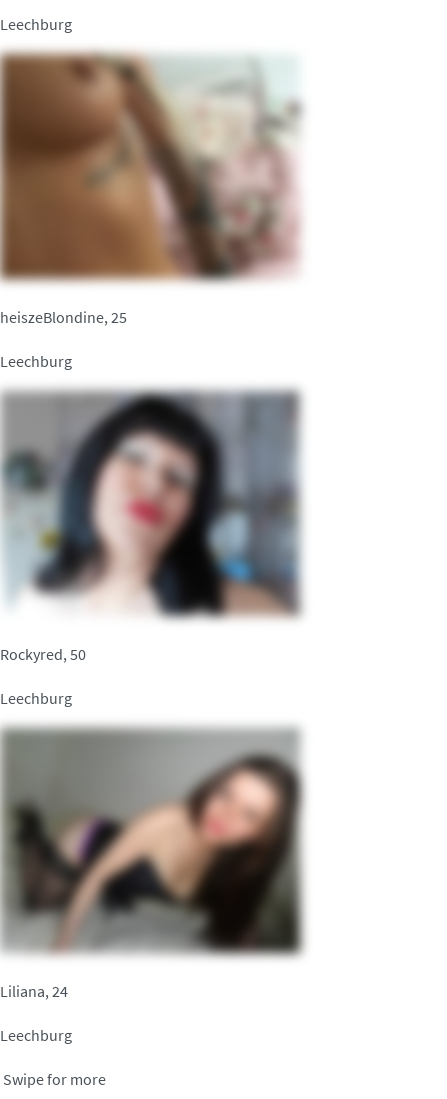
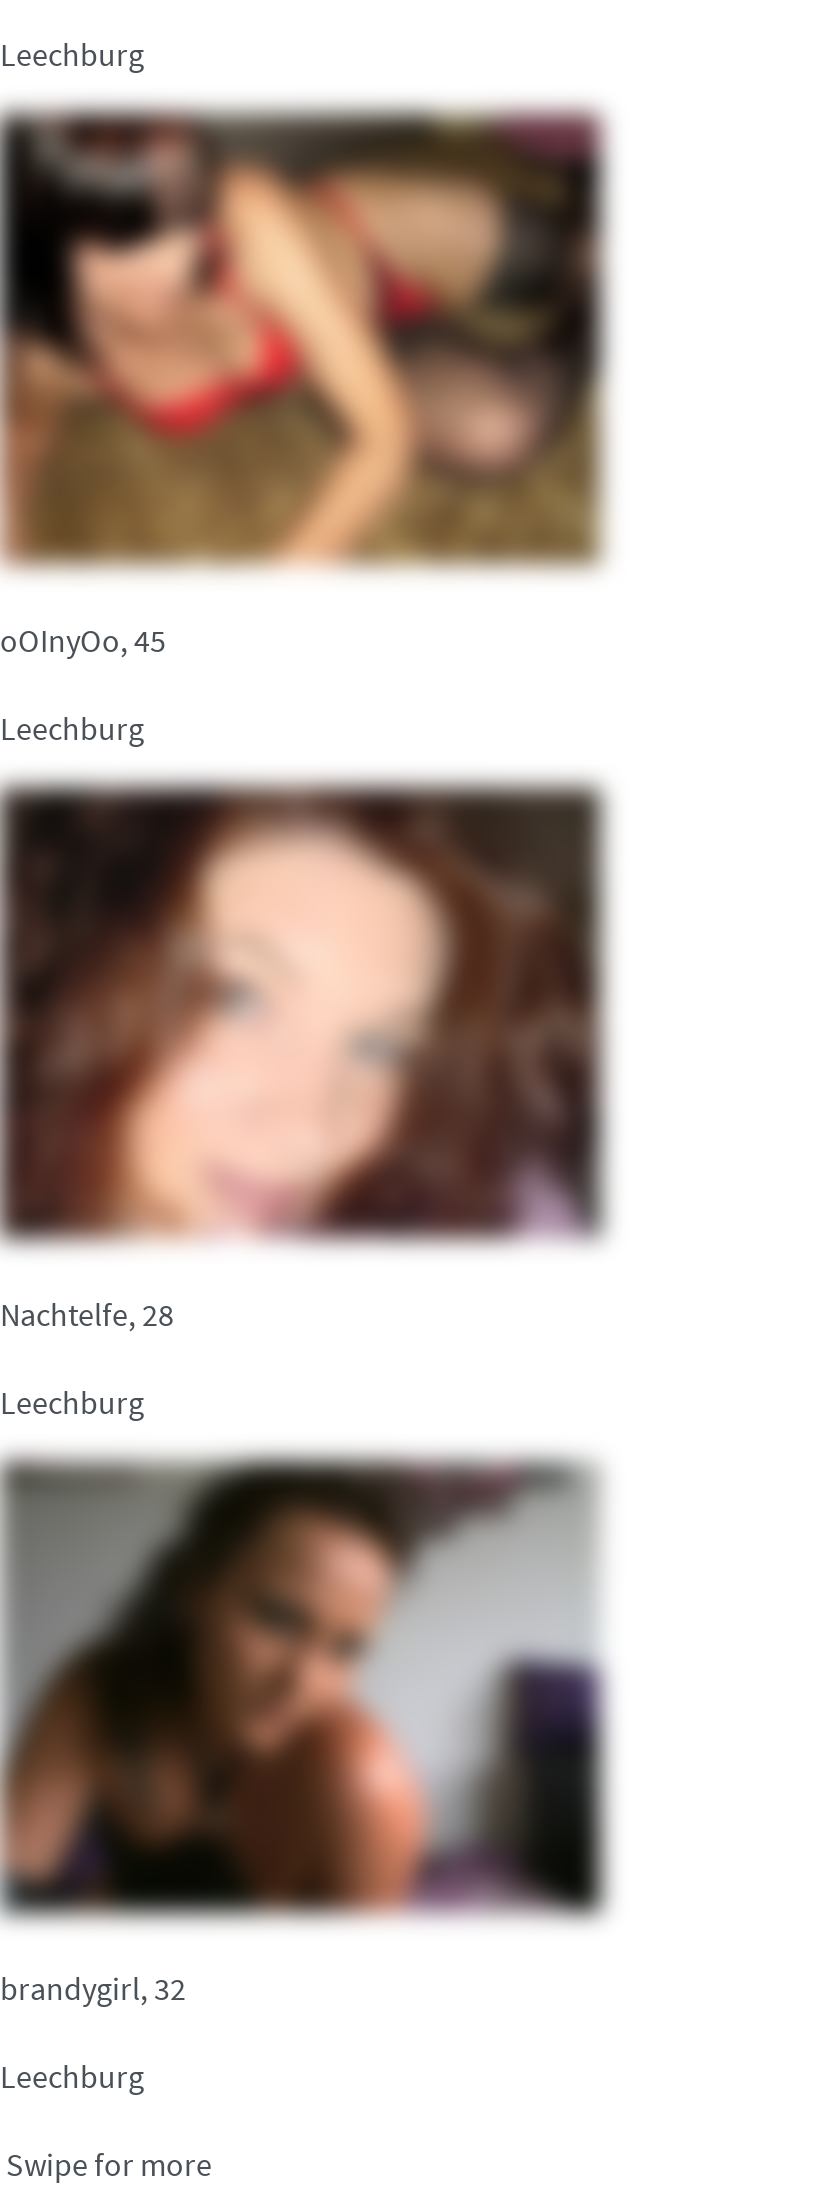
- [image]
- heiszeBlondine, 25
+ [image]
+ oOInyOo, 45

- [image]
- Rockyred, 50
+ [image]
+ Nachtelfe, 28

- [image]
- Liliana, 24
+ [image]
+ brandygirl, 32
